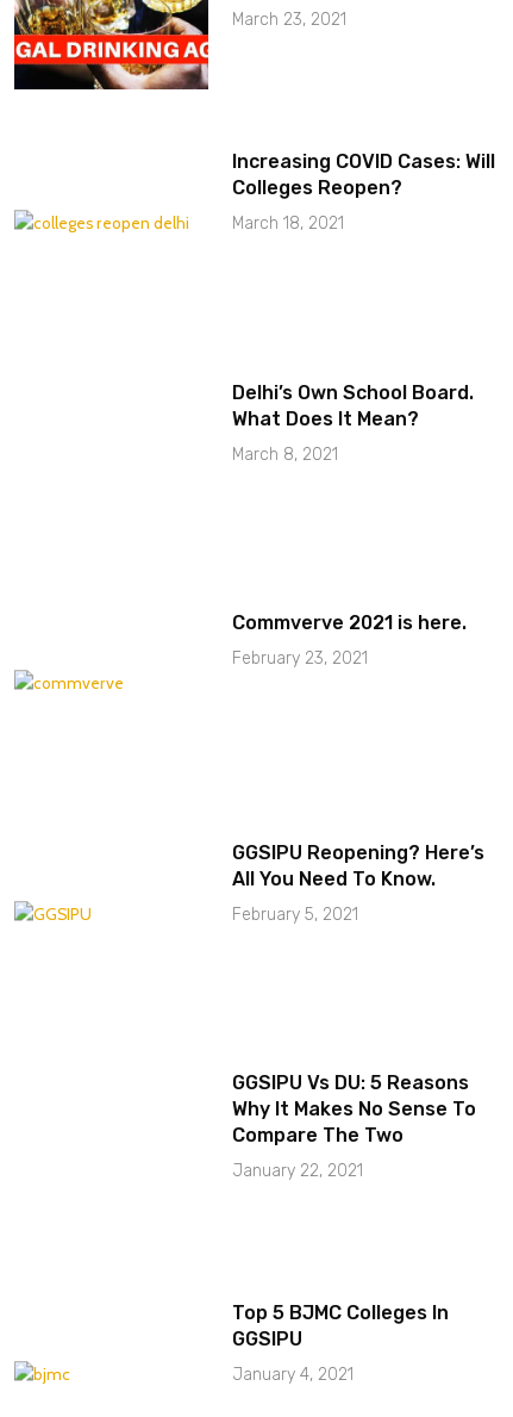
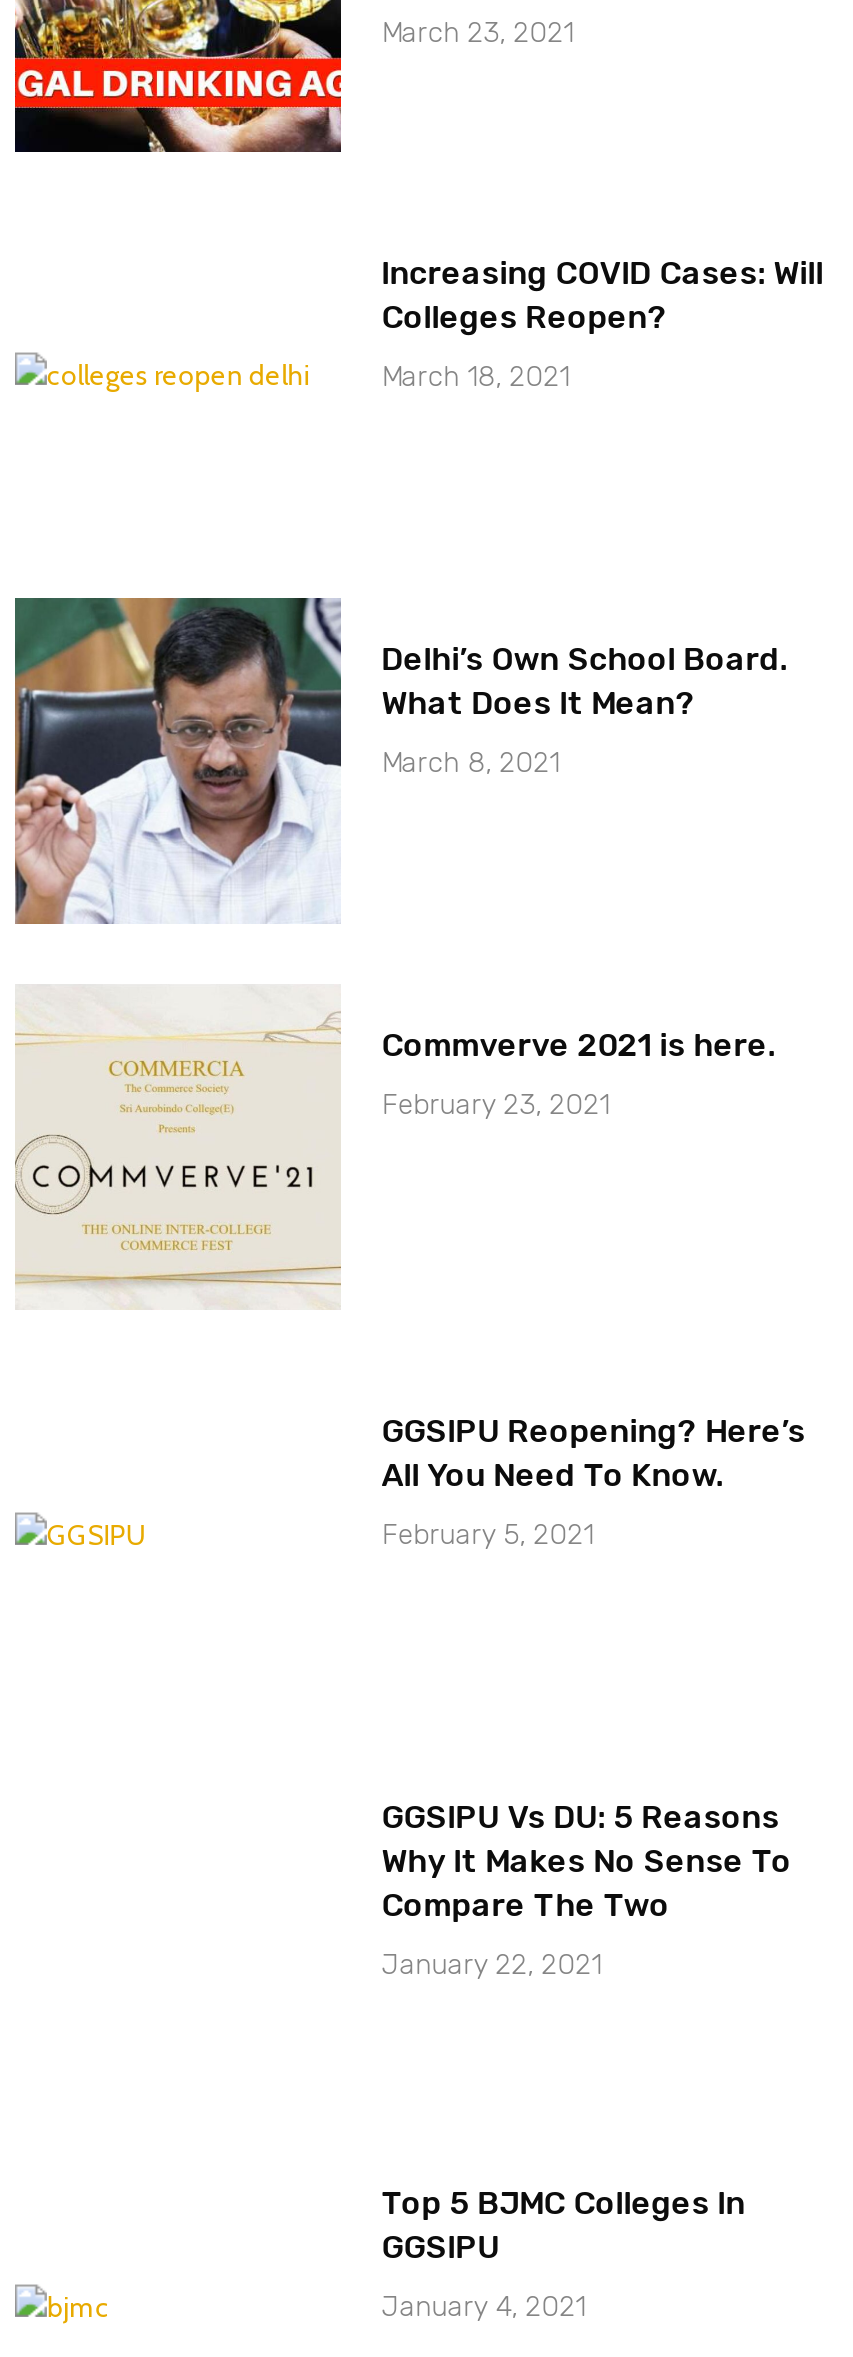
+ [image]

+ [image]
